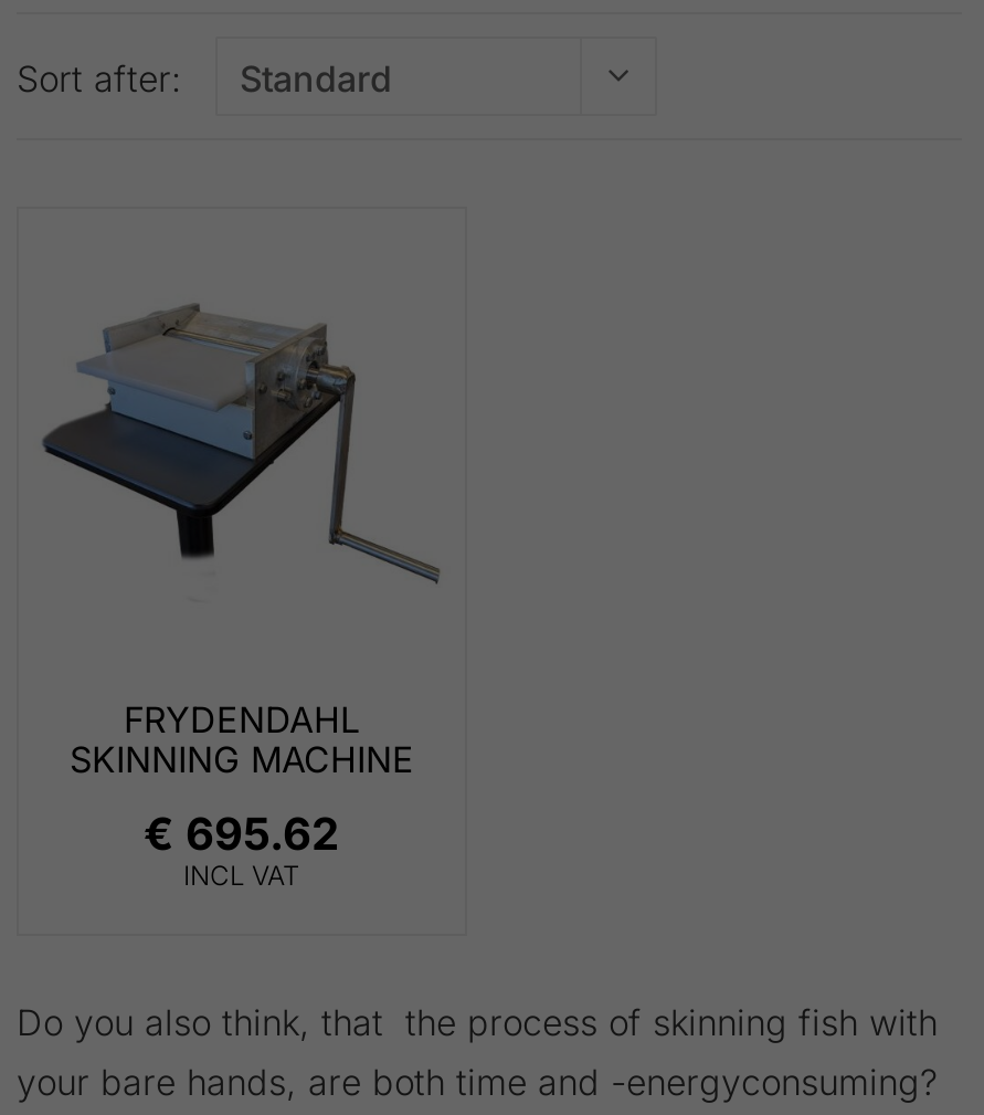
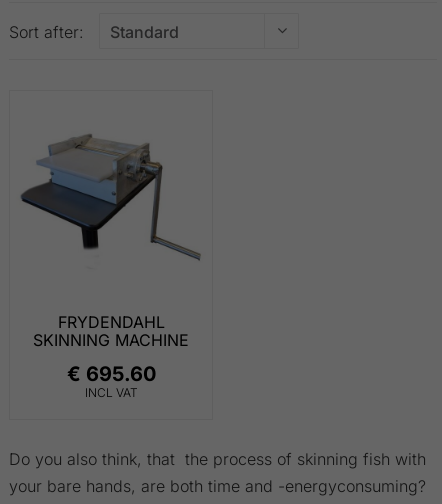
- € 695.62
+ € 695.60
